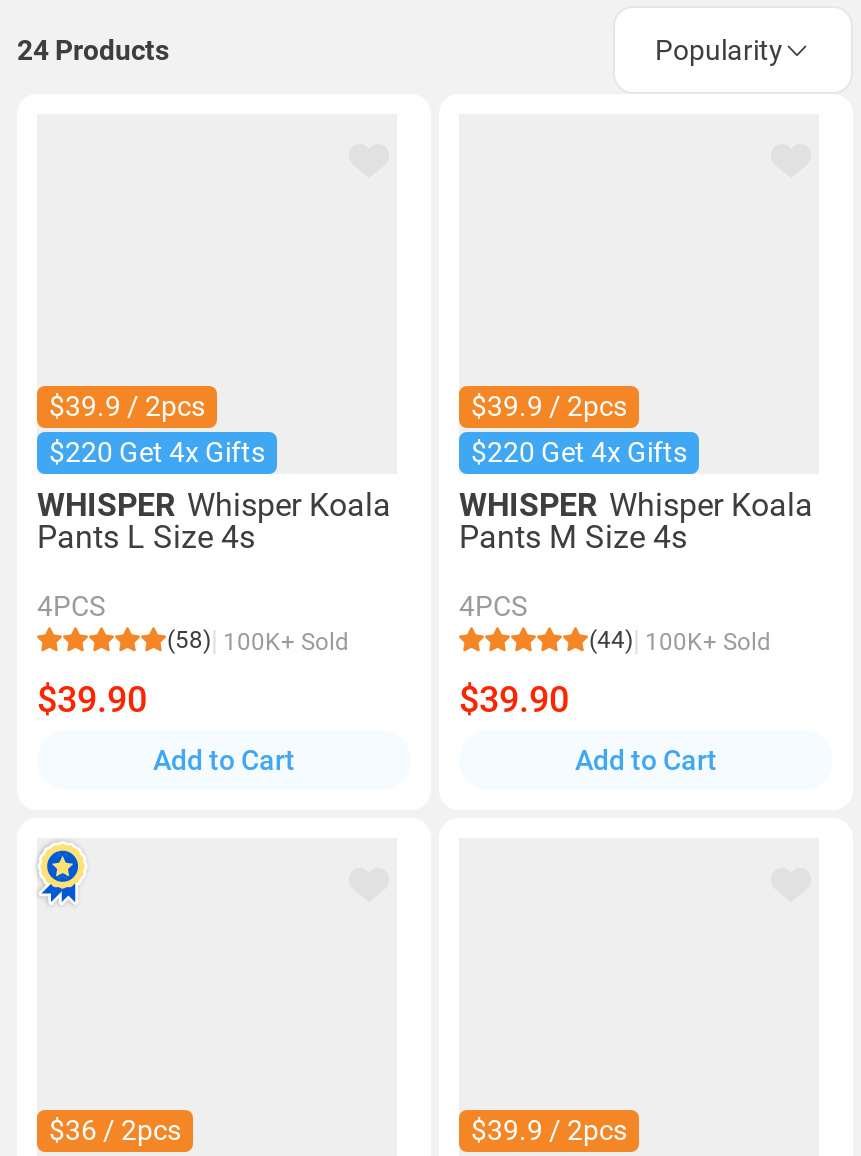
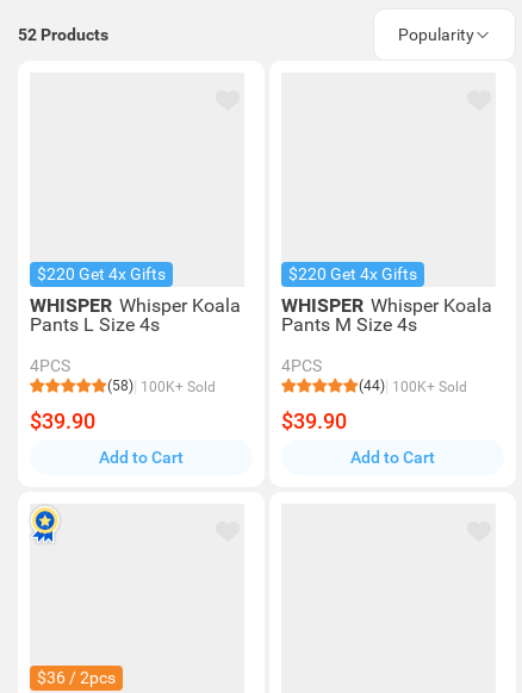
- 24 Products
+ 52 Products

- $39.9 / 2pcs

- $39.9 / 2pcs

- $39.9 / 2pcs
